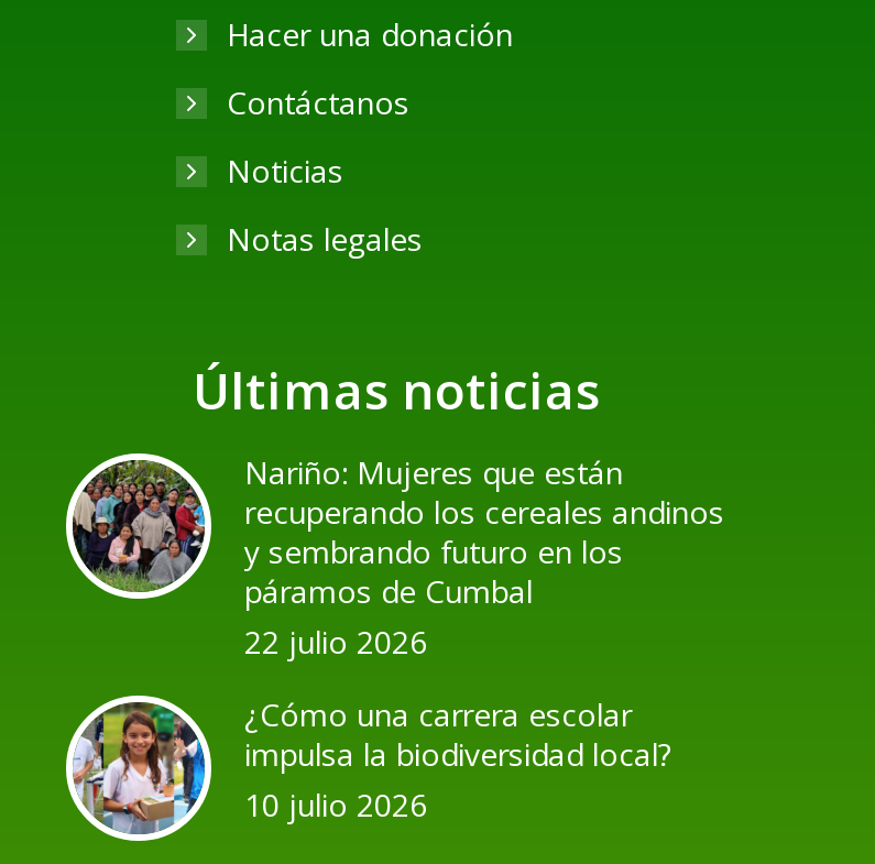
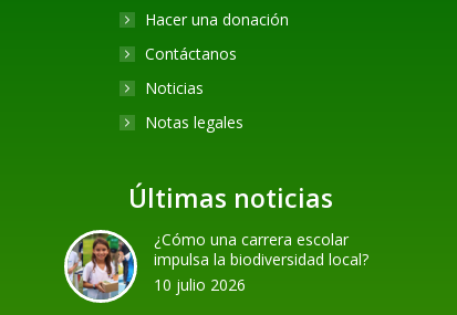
- [image]
- Nariño: Mujeres que están
- recuperando los cereales andinos
- y sembrando futuro en los
- páramos de Cumbal
- 22 julio 2026
